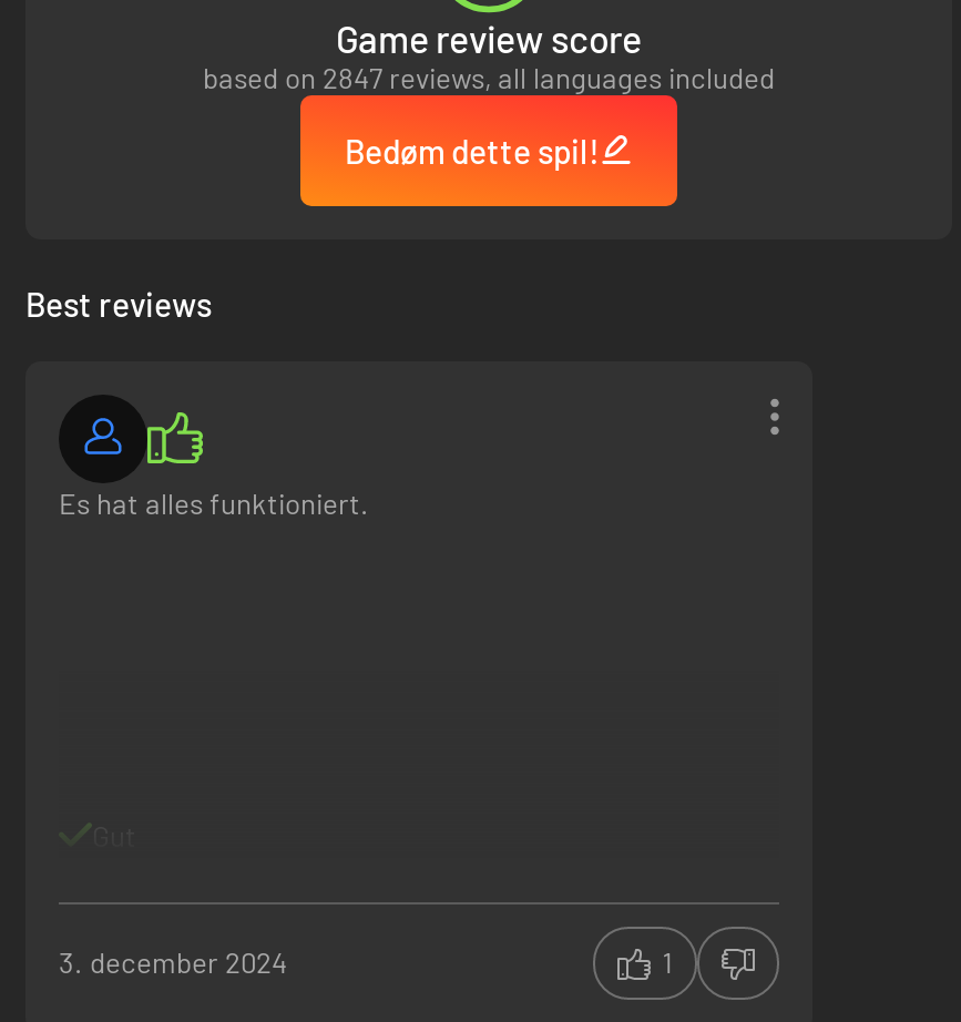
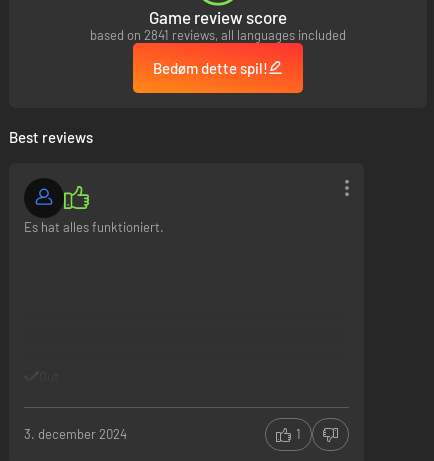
- based on 2847 reviews, all languages included
+ based on 2841 reviews, all languages included
